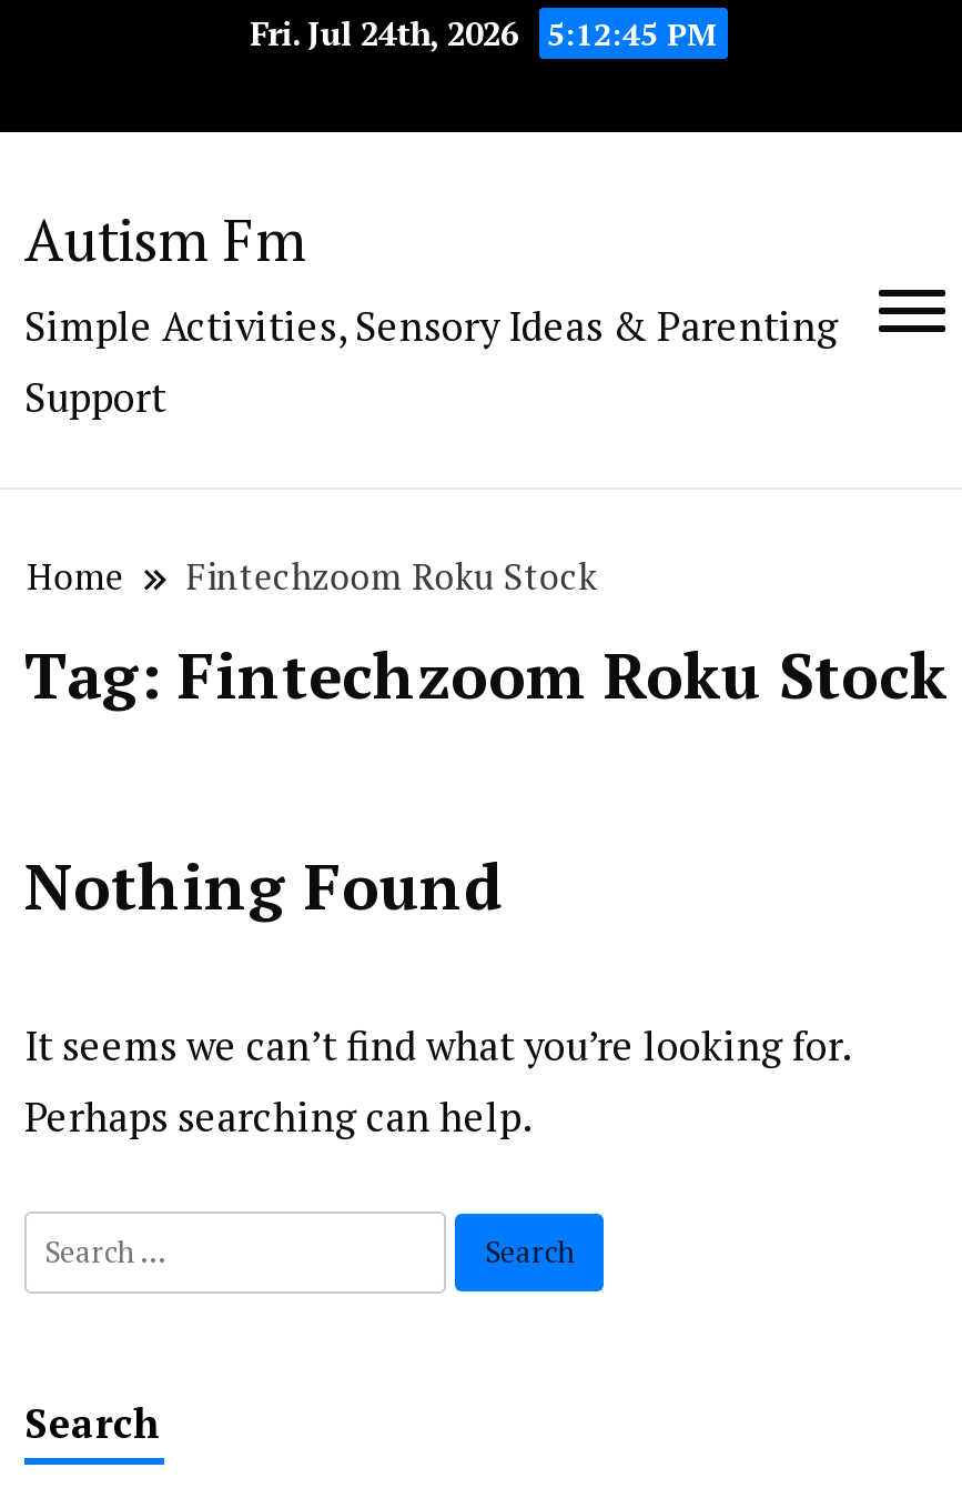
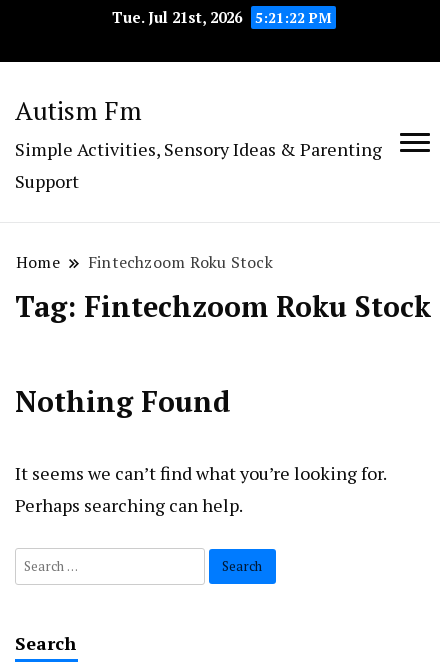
- Fri. Jul 24th, 2026 5:12:45 PM
+ Tue. Jul 21st, 2026 5:21:22 PM
